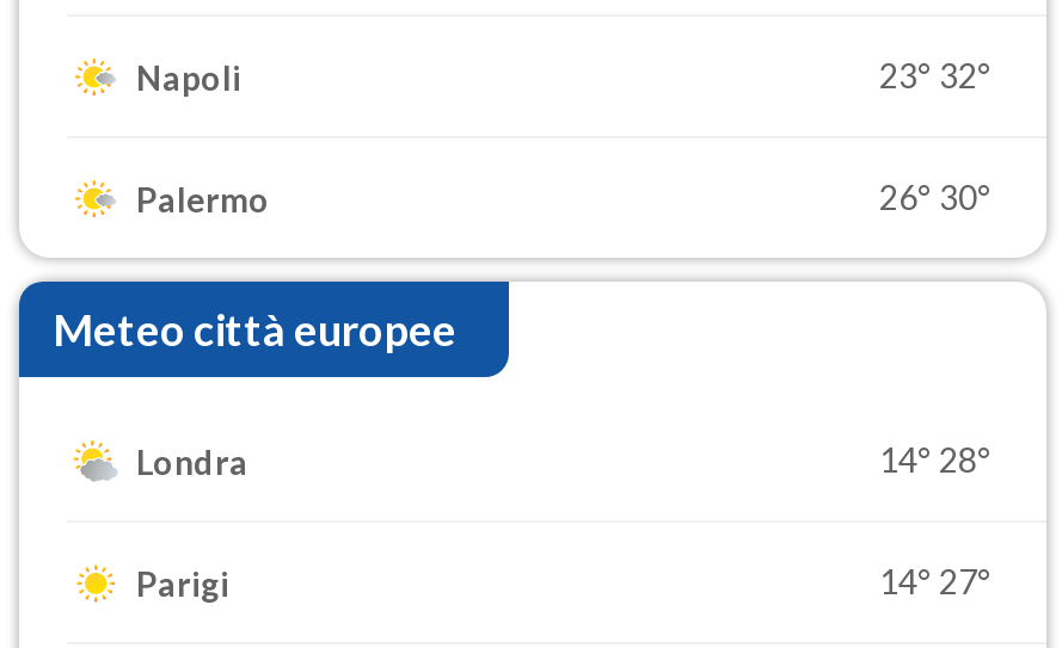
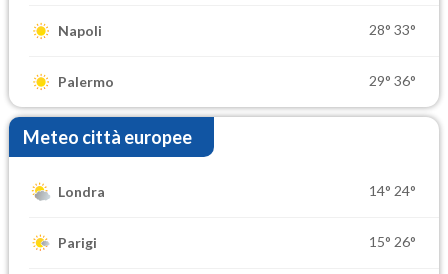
- 23° 32°
+ 28° 33°

- 26° 30°
+ 29° 36°

- 14° 28°
+ 14° 24°

- 14° 27°
+ 15° 26°
